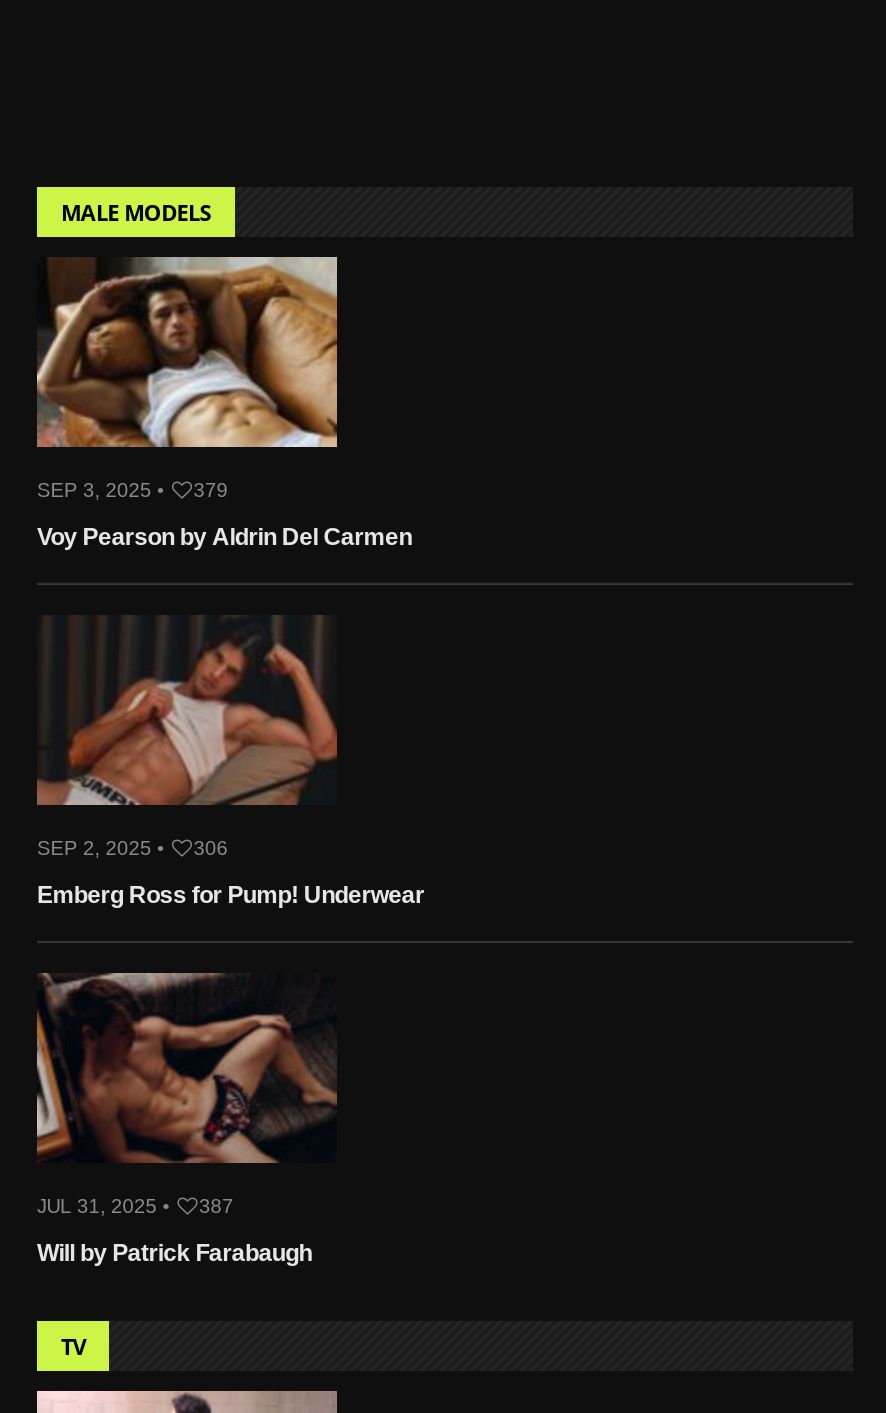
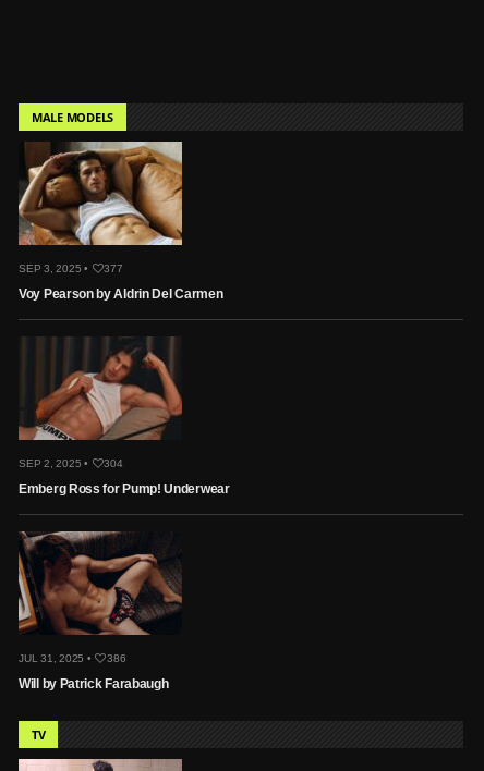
- SEP 3, 2025 • 379
+ SEP 3, 2025 • 377

- SEP 2, 2025 • 306
+ SEP 2, 2025 • 304

- JUL 31, 2025 • 387
+ JUL 31, 2025 • 386
